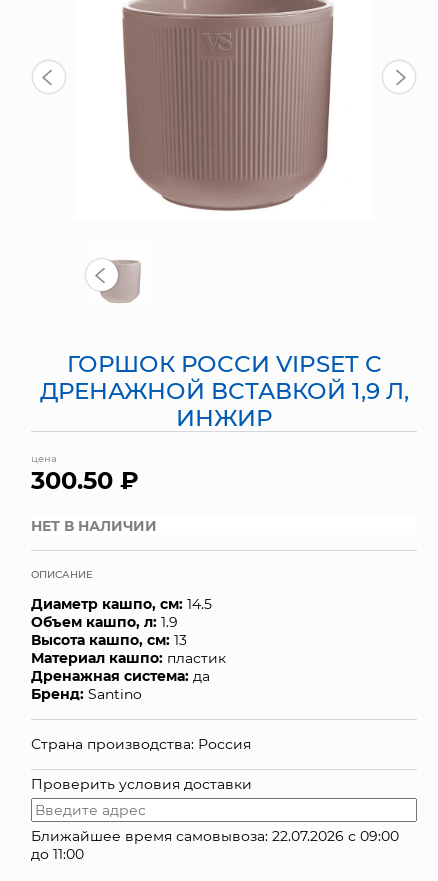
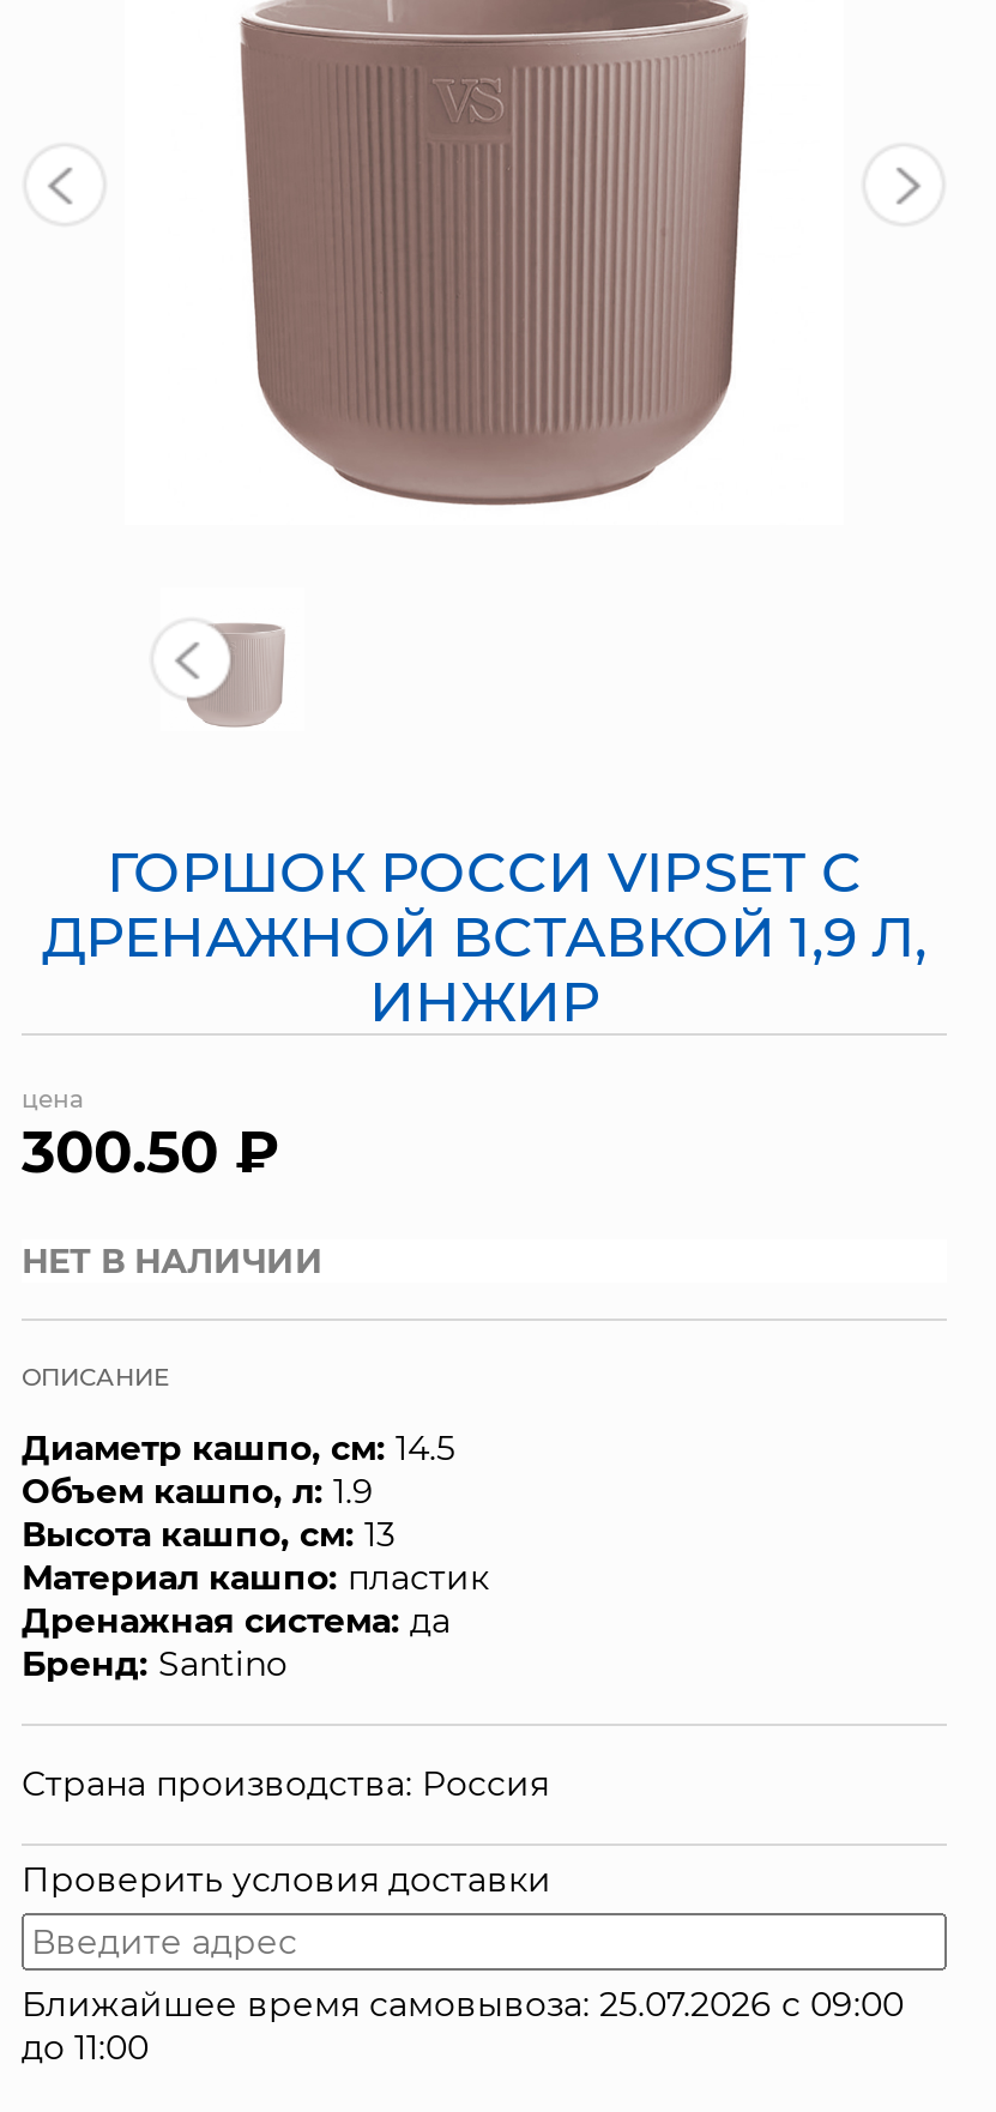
- Ближайшее время самовывоза: 22.07.2026 с 09:00
+ Ближайшее время самовывоза: 25.07.2026 с 09:00
